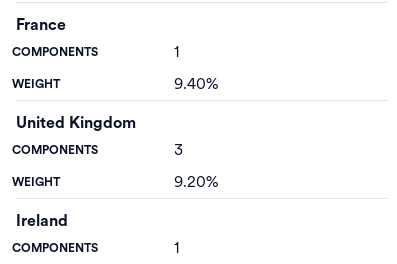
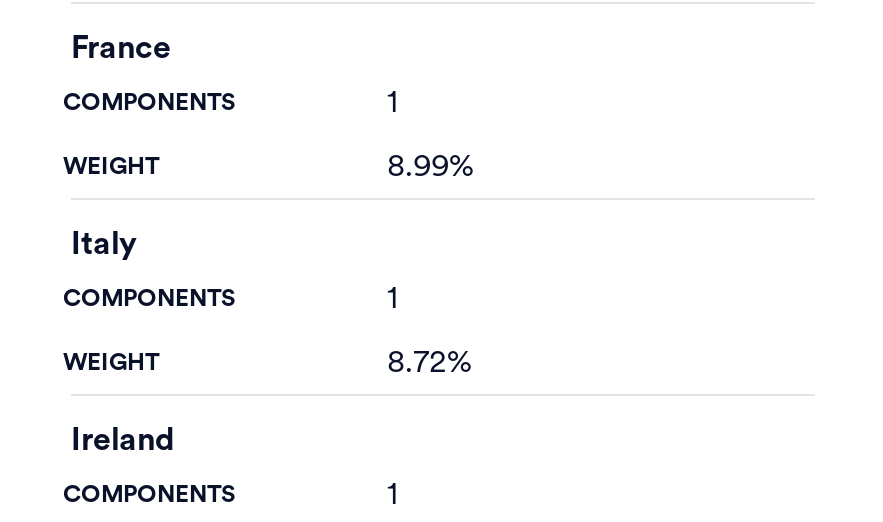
- 9.40%
+ 8.99%

- United Kingdom
+ Italy

- 3
+ 1

- 9.20%
+ 8.72%
